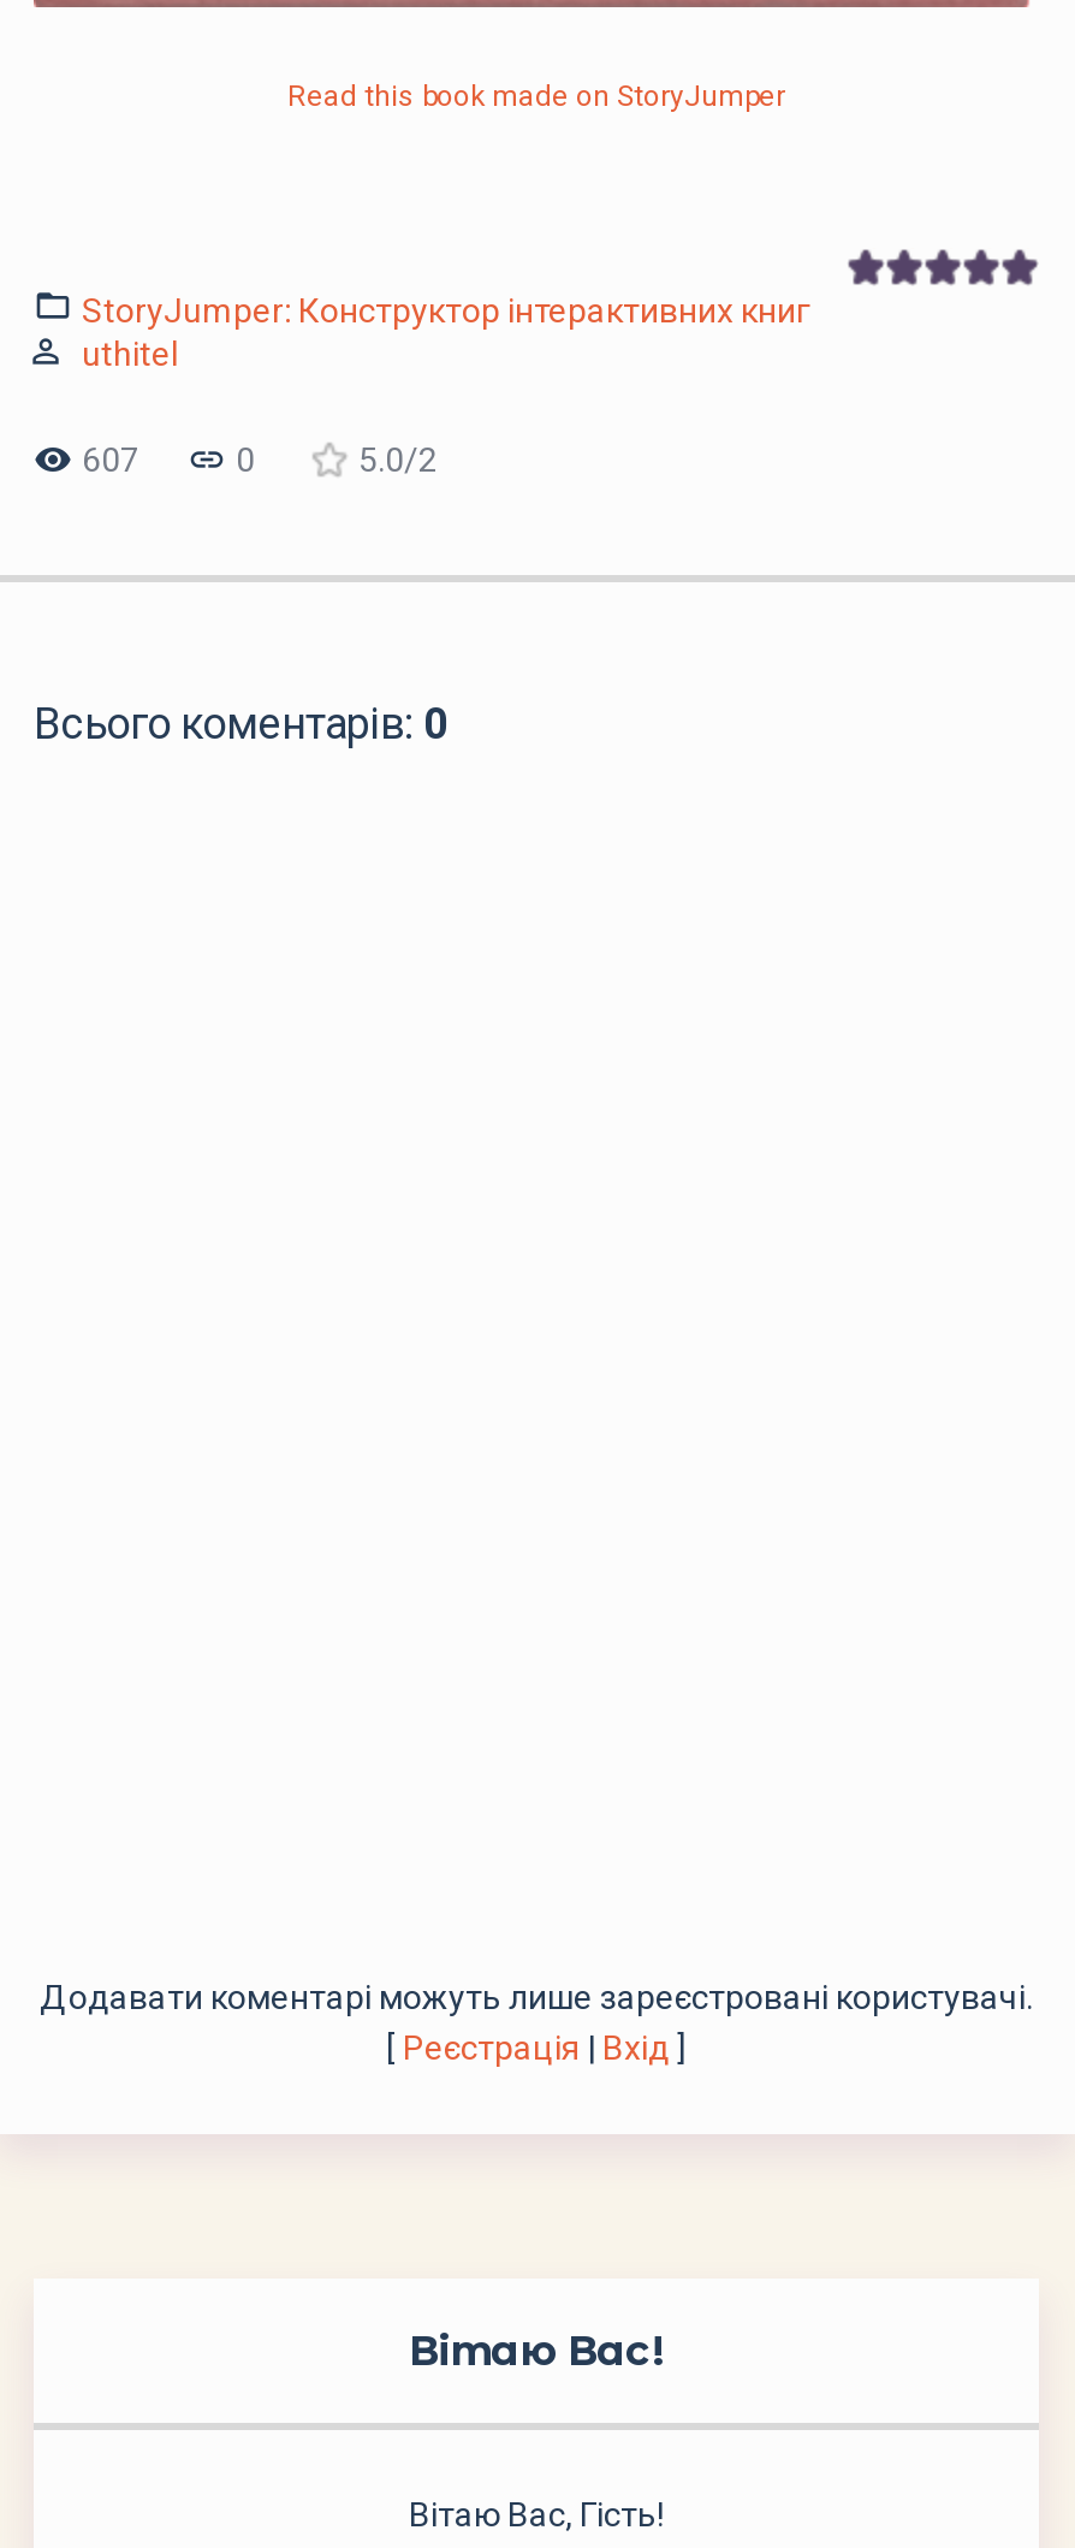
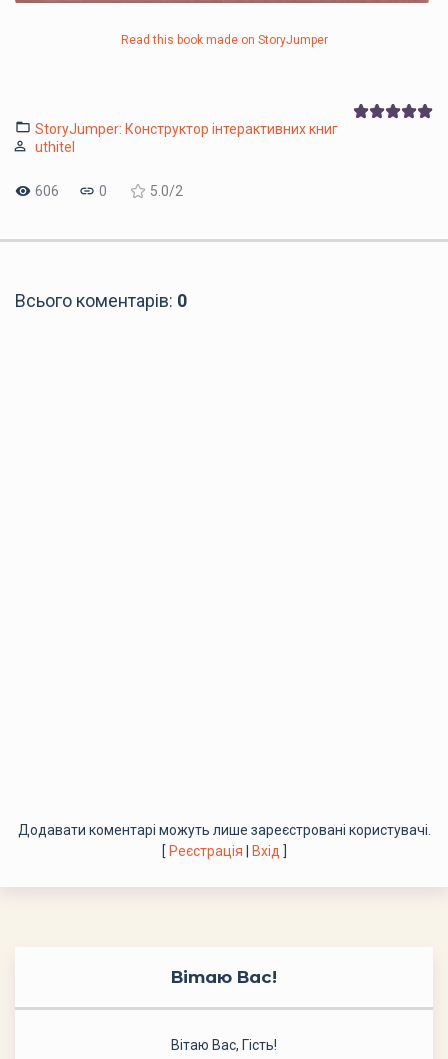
- 607
+ 606
